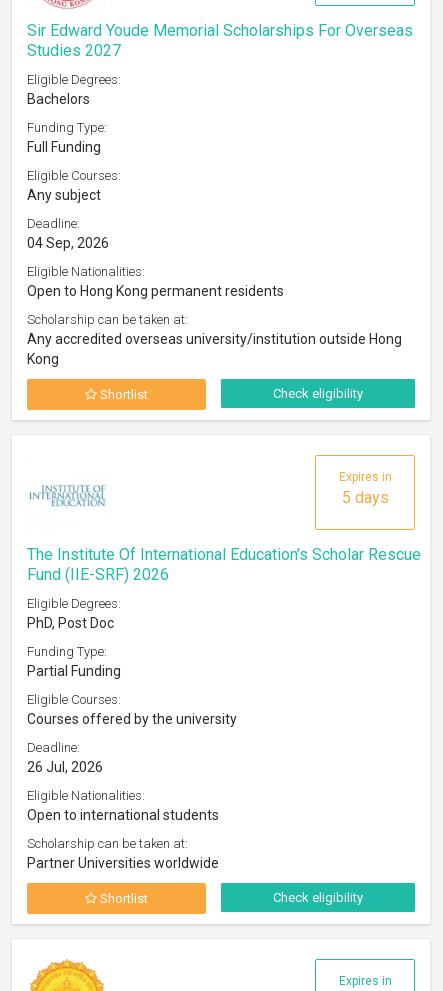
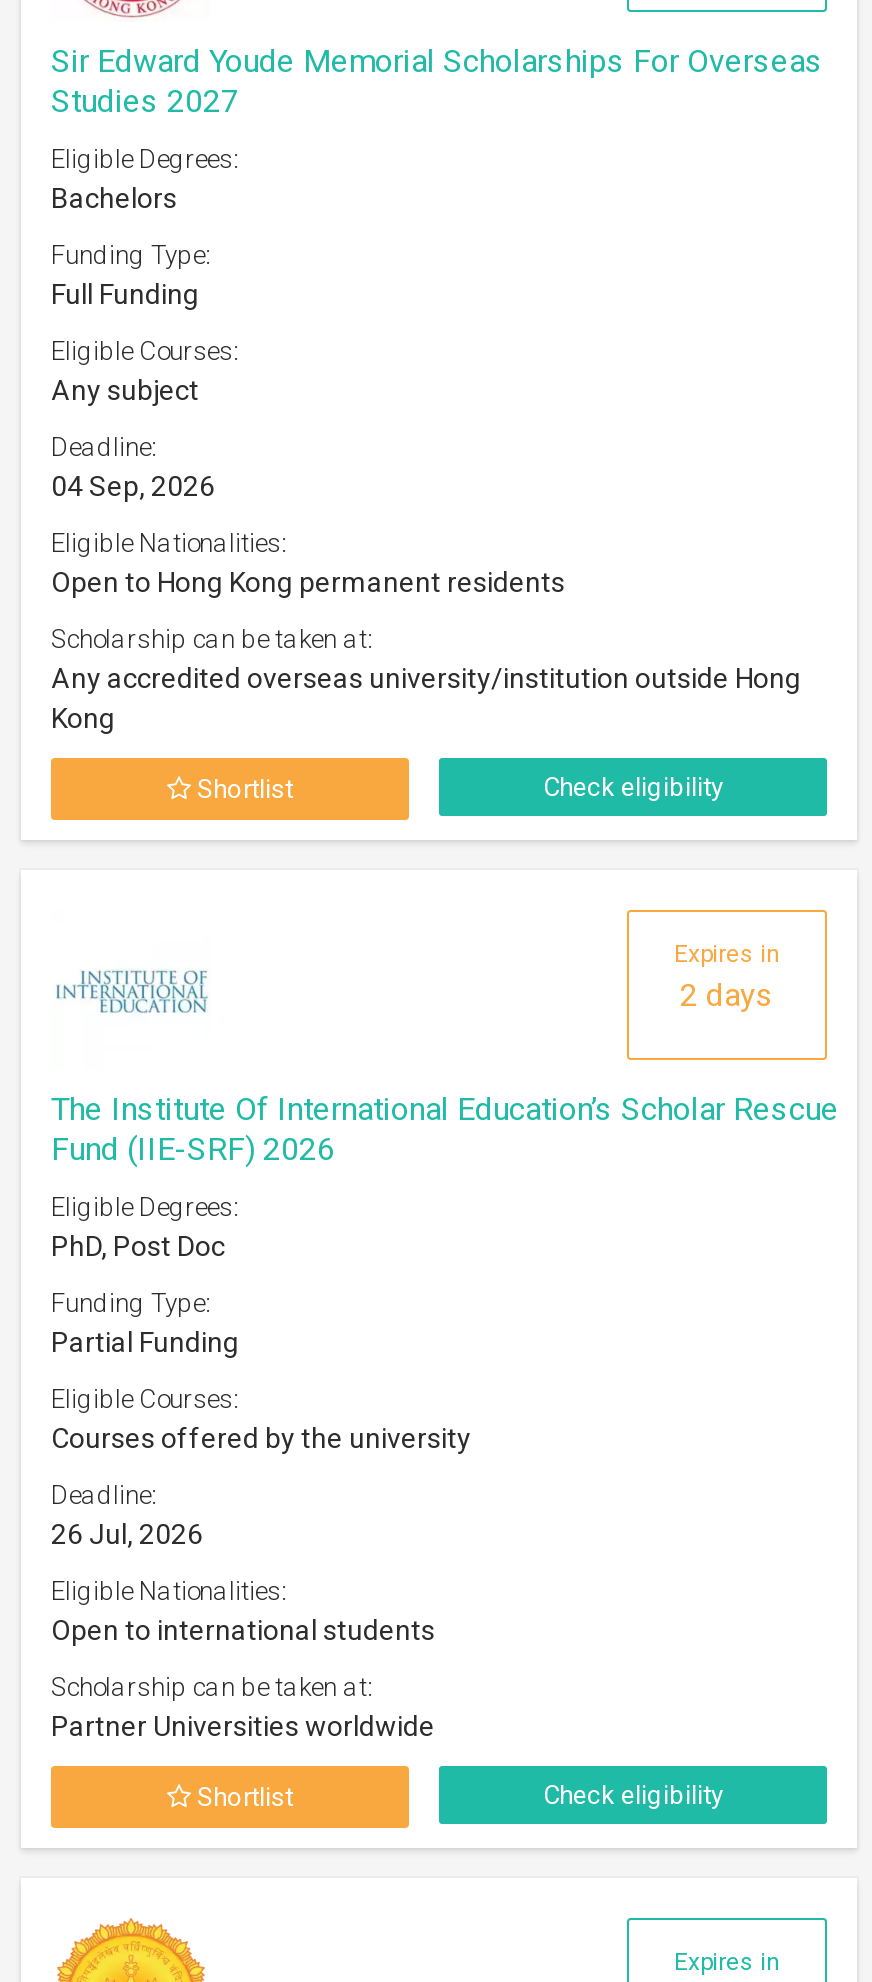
- 5 days
+ 2 days
